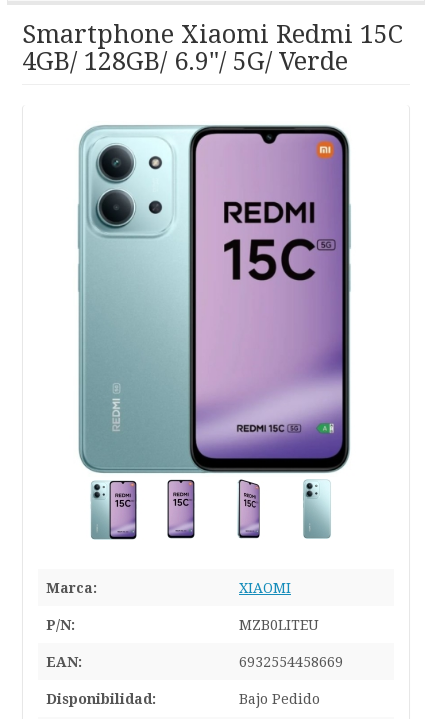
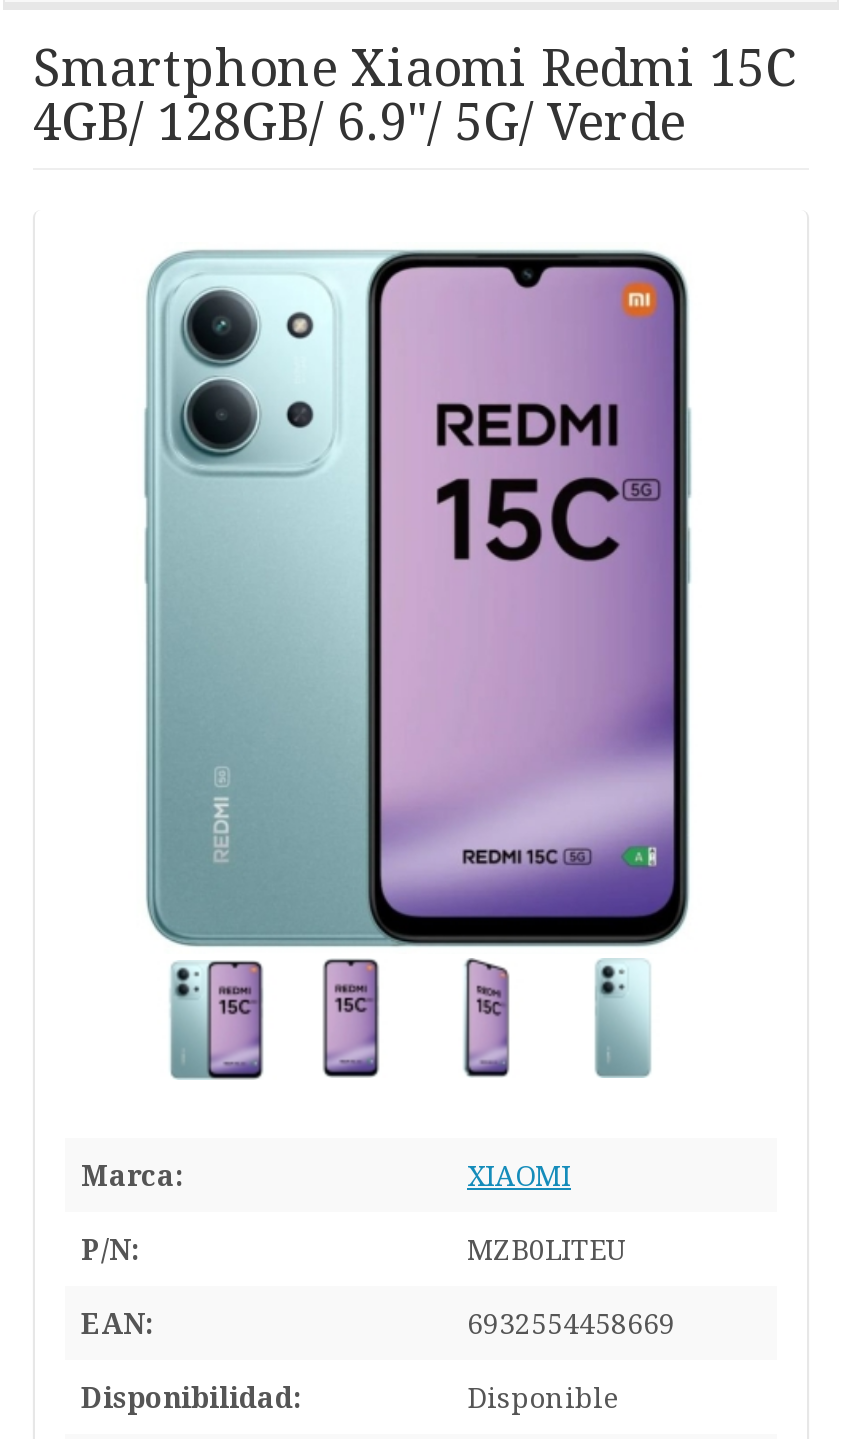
- Bajo Pedido
+ Disponible
